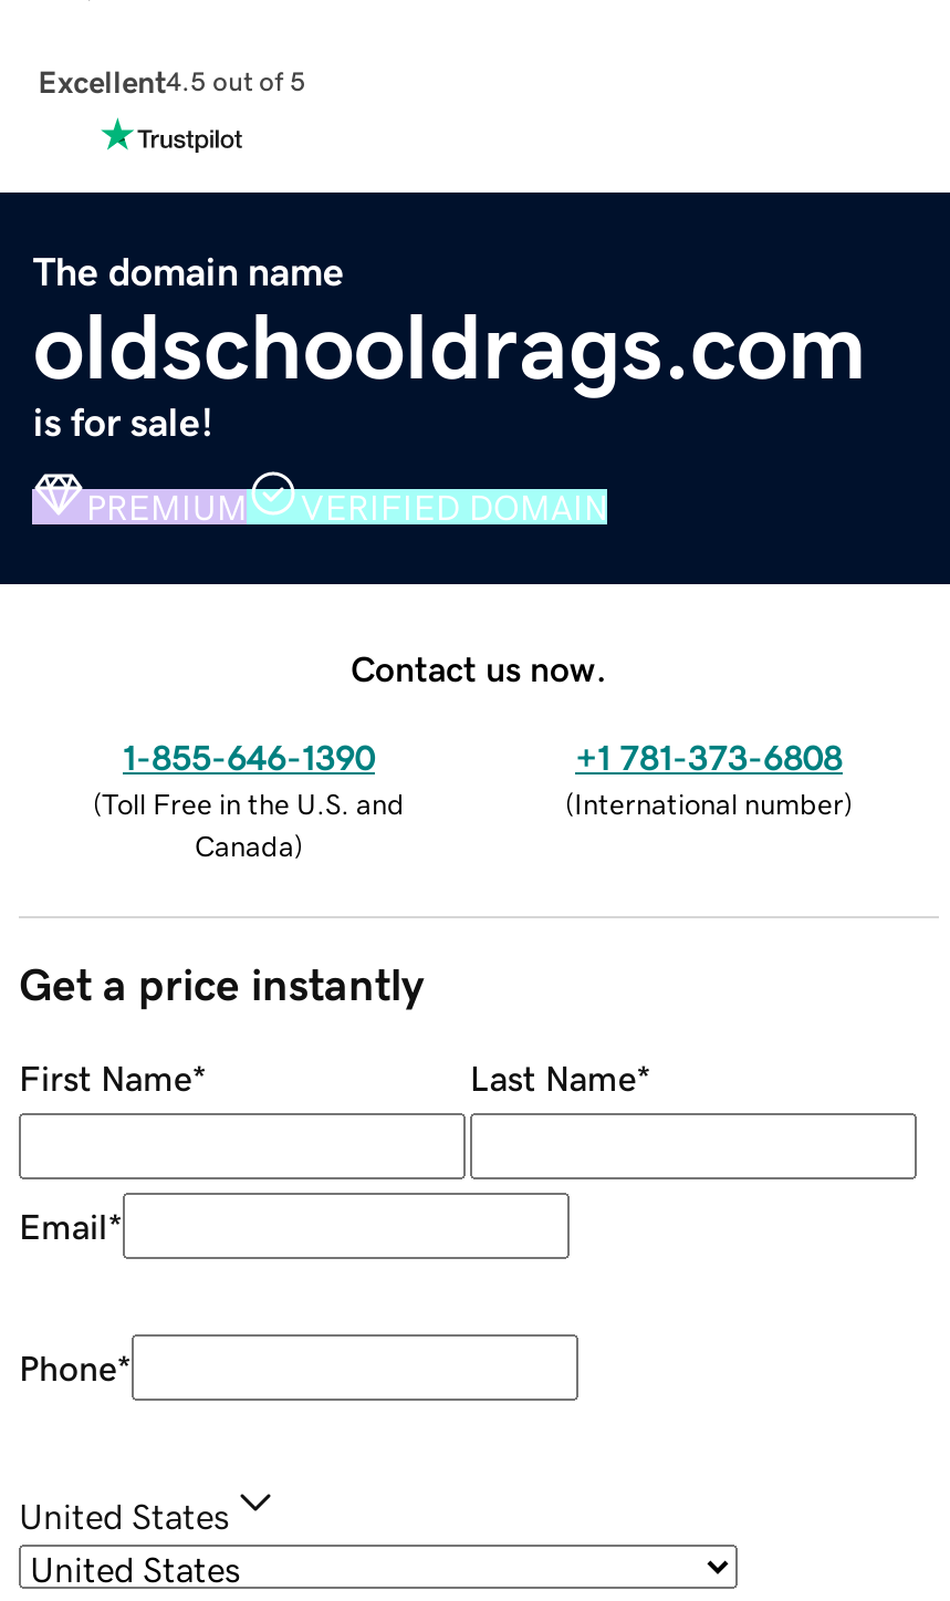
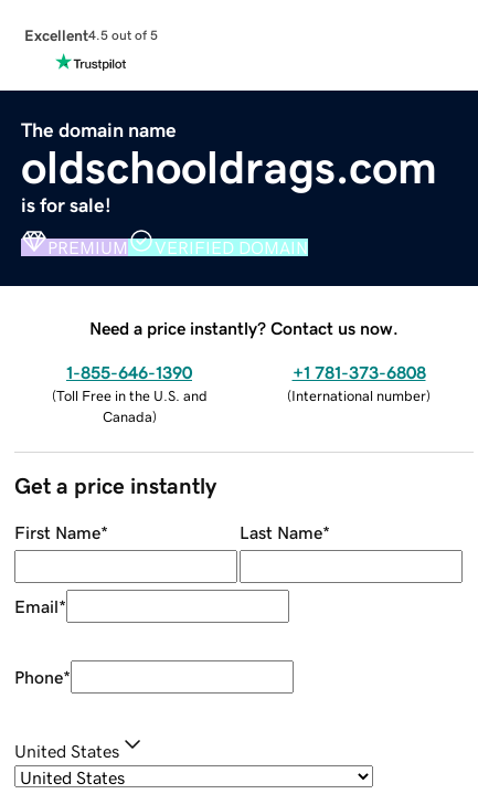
- Contact us now.
+ Need a price instantly? Contact us now.
